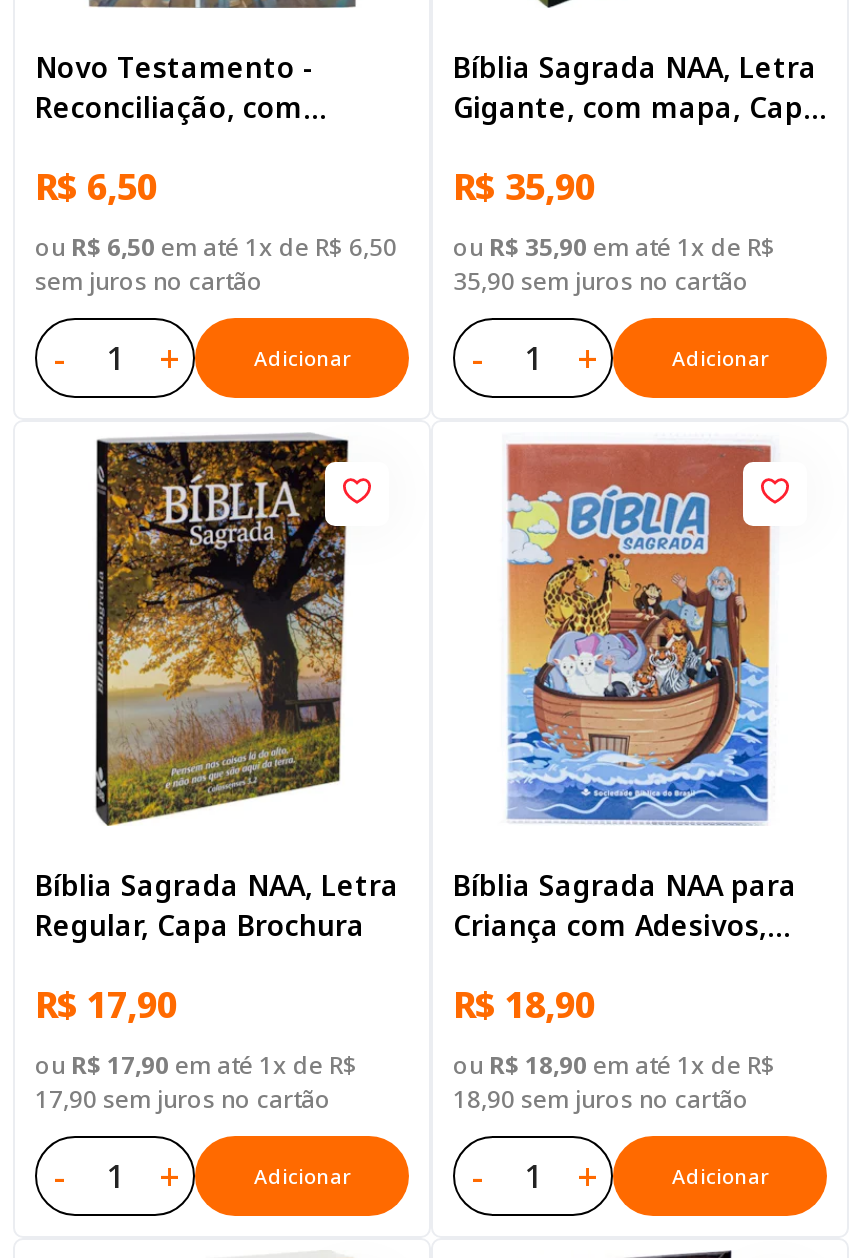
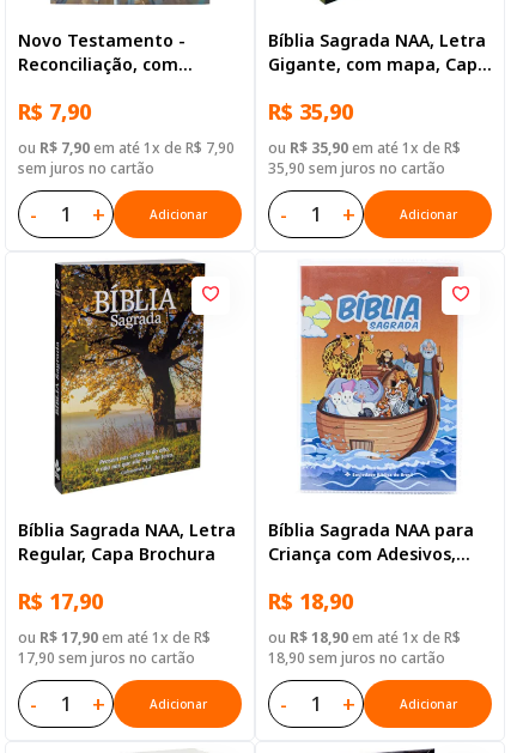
- R$ 6,50
+ R$ 7,90

- ou R$ 6,50 em até 1x de R$ 6,50
+ ou R$ 7,90 em até 1x de R$ 7,90
